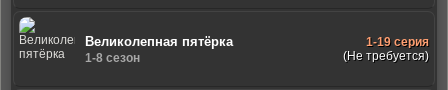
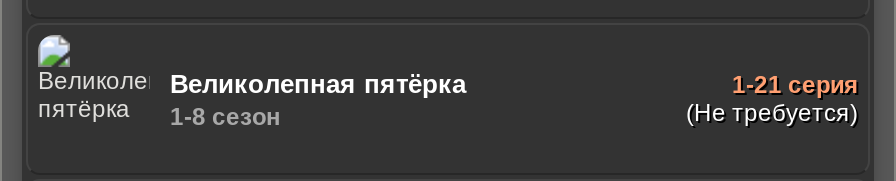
- 1-19 серия
+ 1-21 серия
